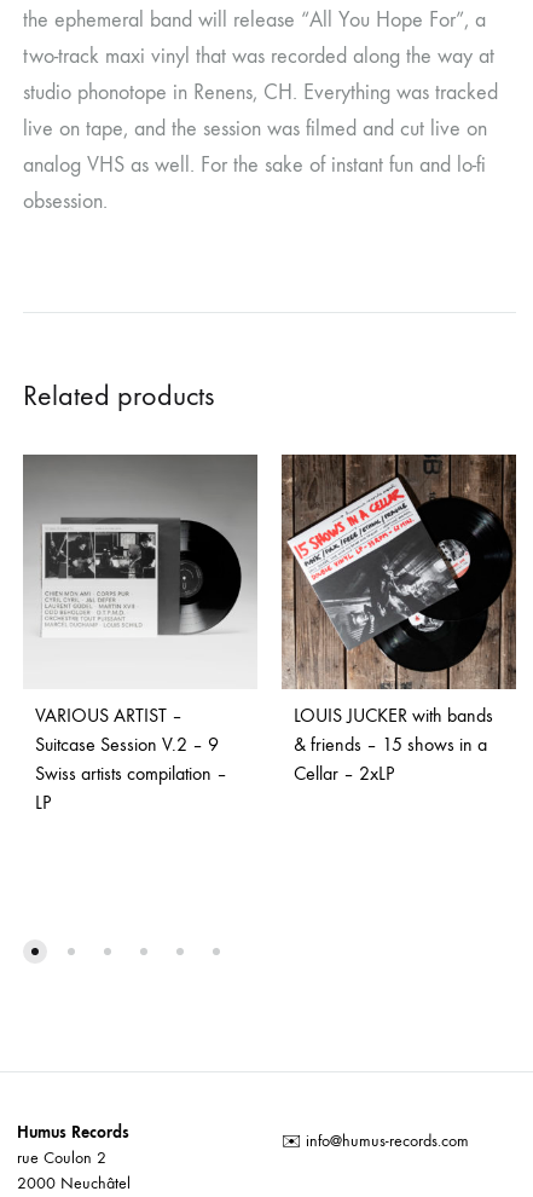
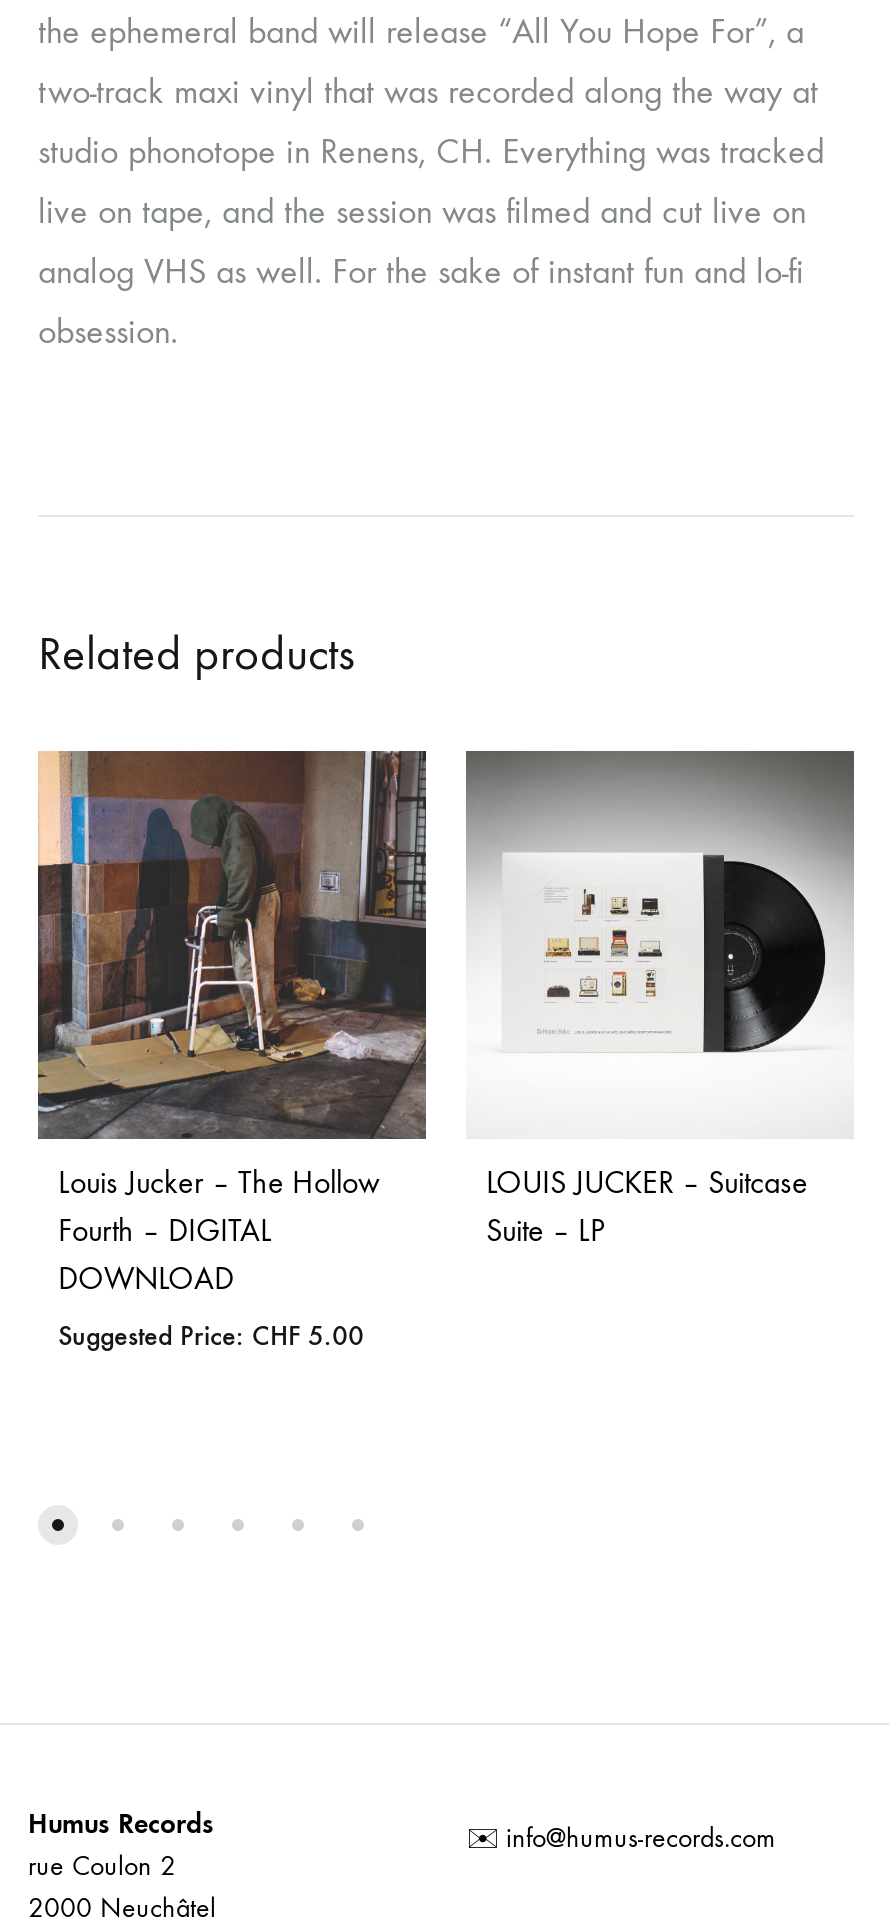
- [image]
- VARIOUS ARTIST –
- Suitcase Session V.2 – 9
- Swiss artists compilation –
- LP
+ [image]
+ Louis Jucker – The Hollow
+ Fourth – DIGITAL
+ DOWNLOAD
+ Suggested Price: CHF 5.00

- [image]
- LOUIS JUCKER with bands
- & friends – 15 shows in a
- Cellar – 2xLP
+ [image]
+ LOUIS JUCKER – Suitcase
+ Suite – LP
